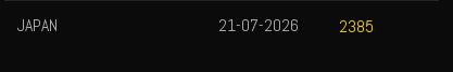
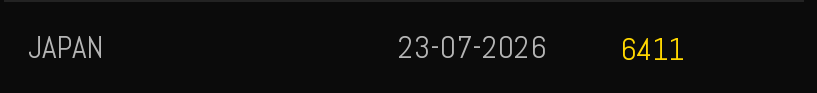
- 21-07-2026
+ 23-07-2026

- 2385
+ 6411
